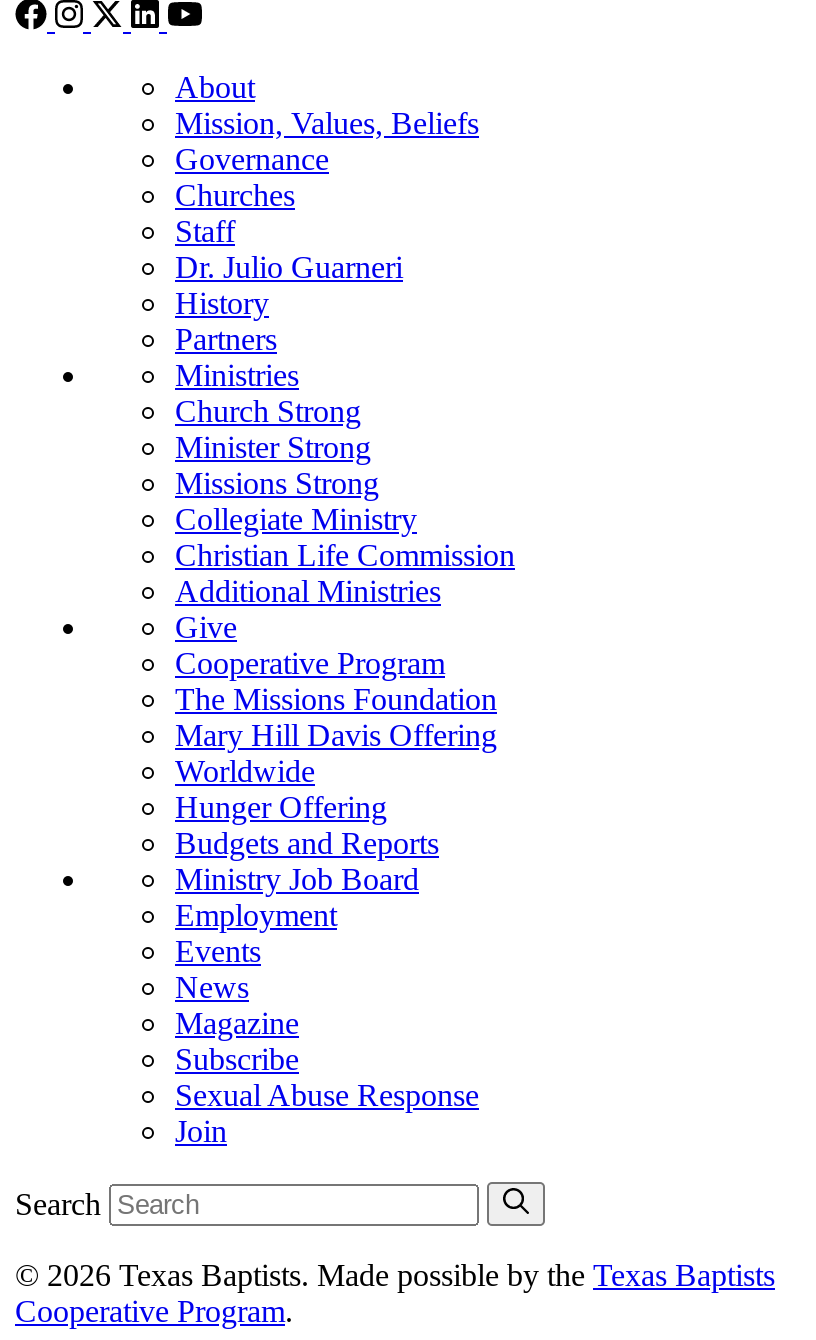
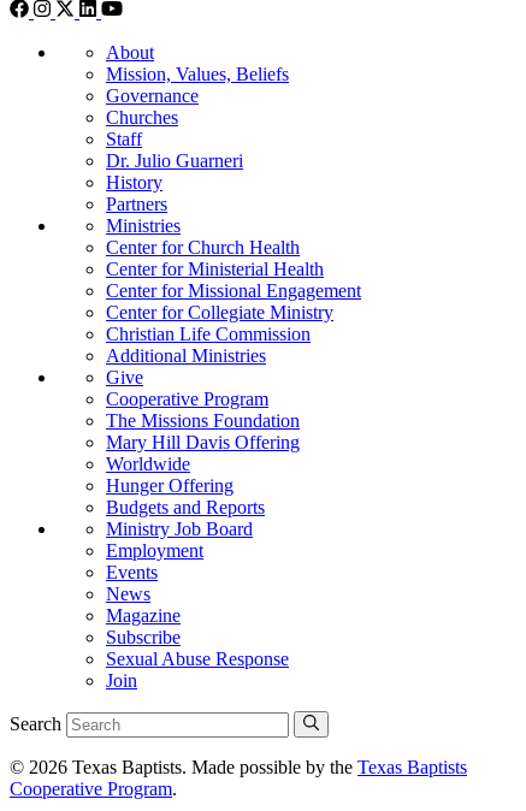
- Church Strong
- Minister Strong
- Missions Strong
- Collegiate Ministry
+ Center for Church Health
+ Center for Ministerial Health
+ Center for Missional Engagement
+ Center for Collegiate Ministry
